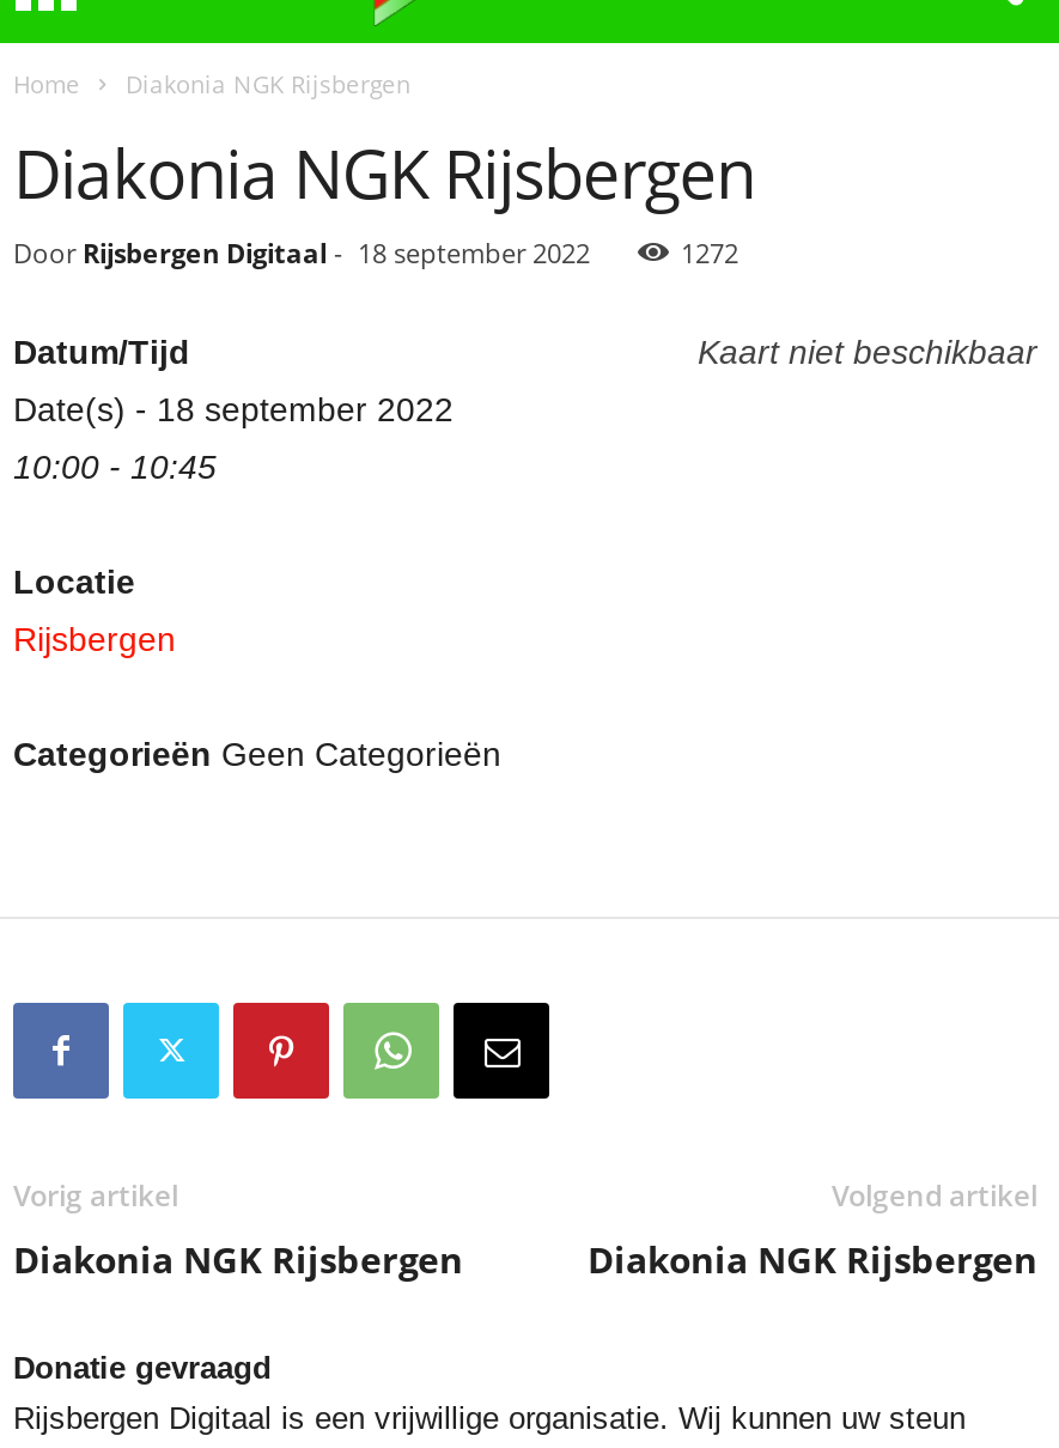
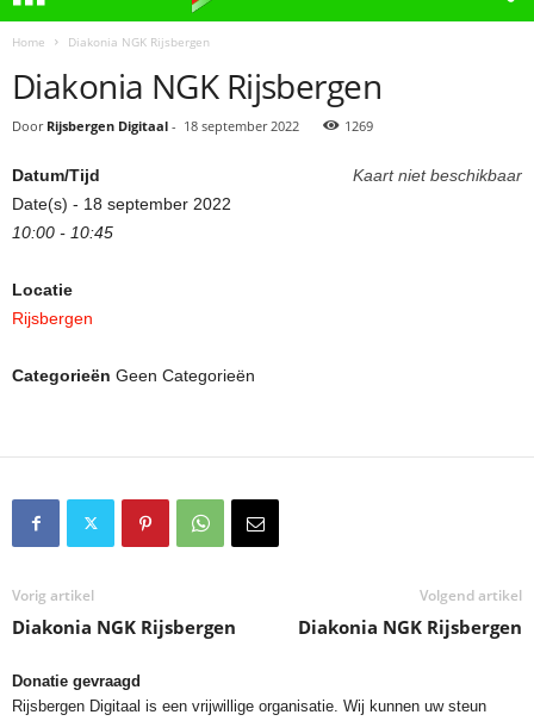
- 1272
+ 1269
